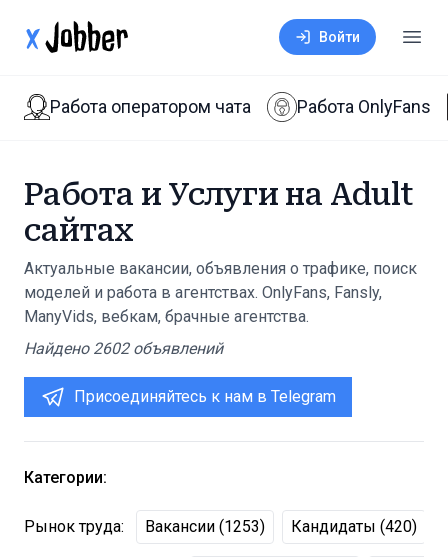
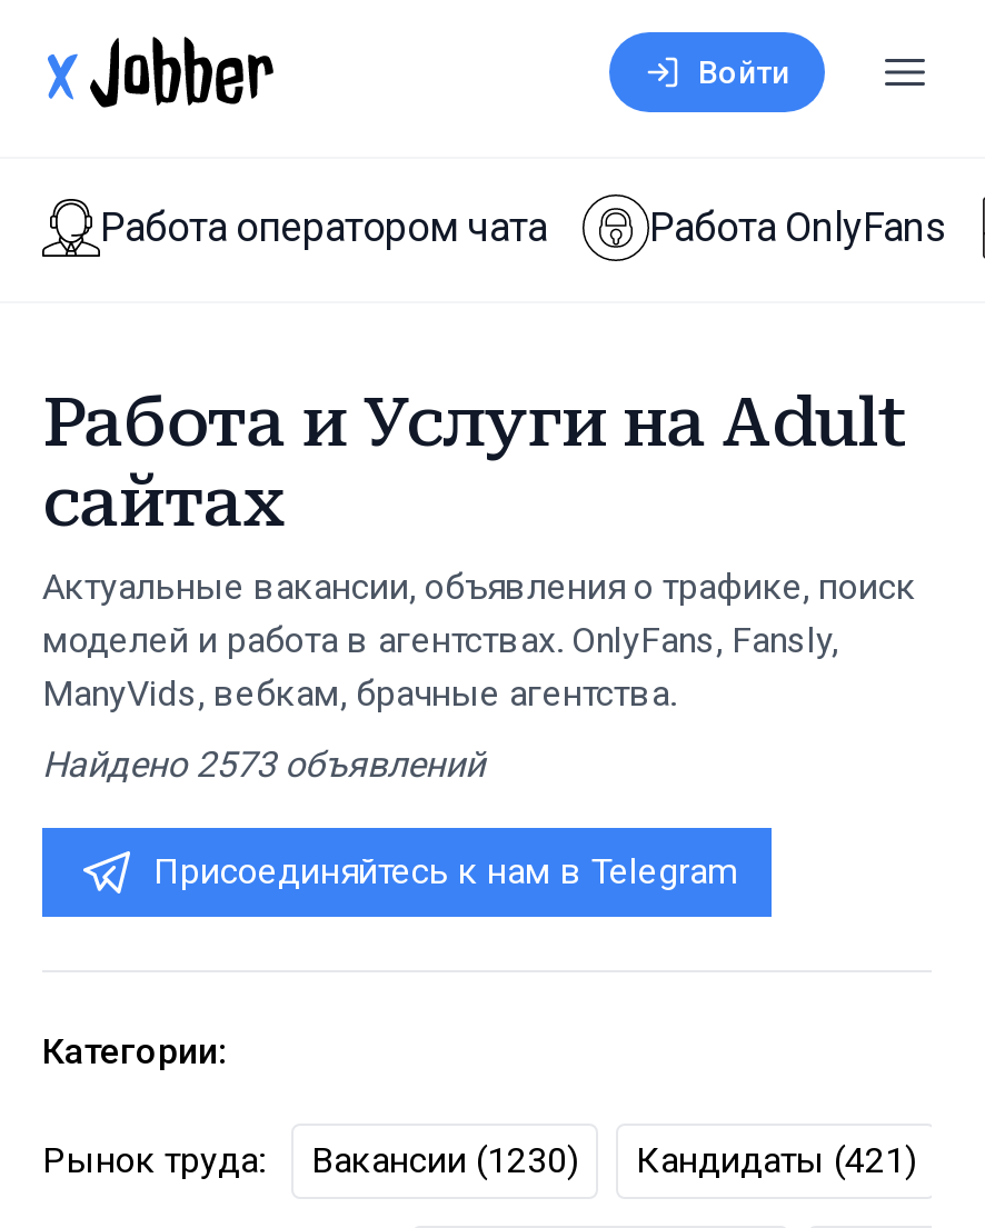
- Найдено 2602 объявлений
+ Найдено 2573 объявлений

- Вакансии (1253)
+ Вакансии (1230)

- Кандидаты (420)
+ Кандидаты (421)
